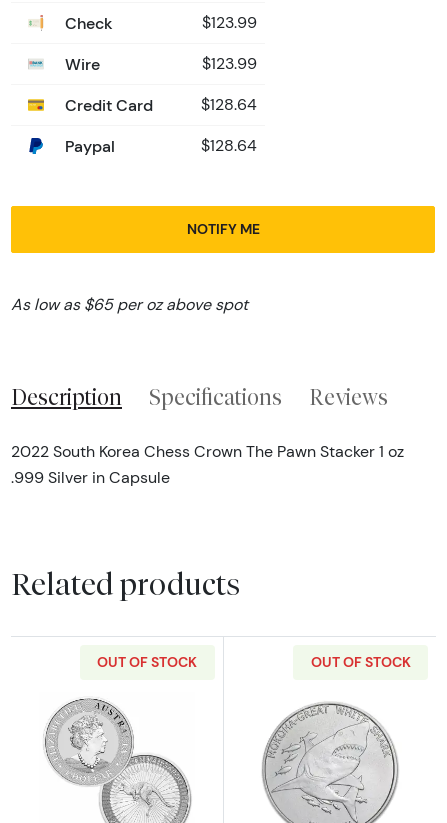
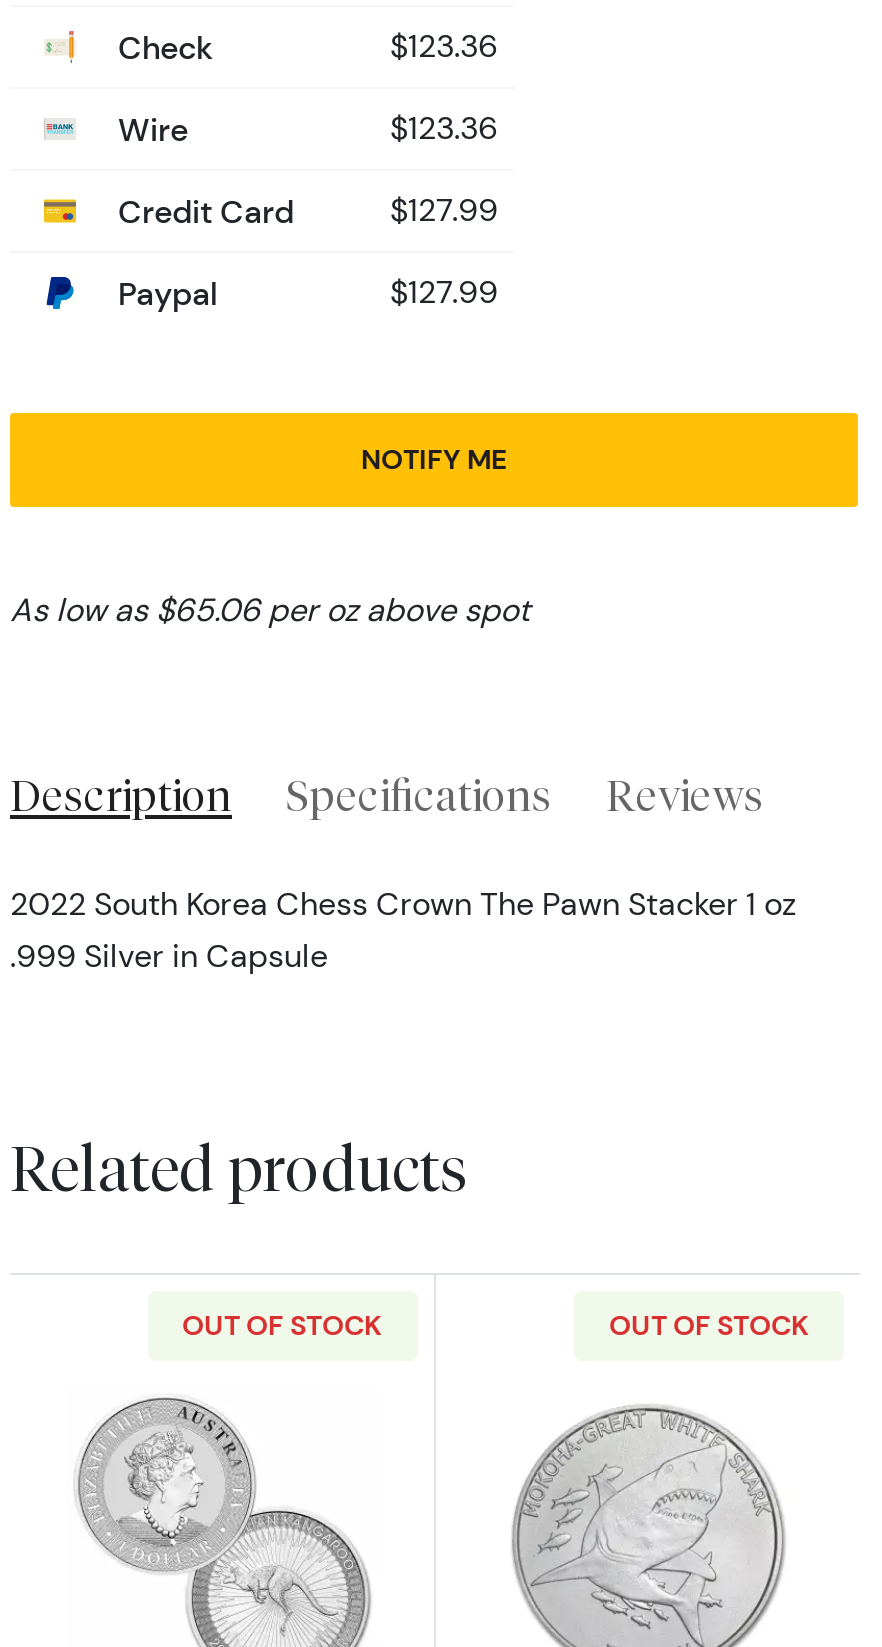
- $123.99
+ $123.36

- $123.99
+ $123.36

- $128.64
+ $127.99

- $128.64
+ $127.99

- As low as $65 per oz above spot
+ As low as $65.06 per oz above spot
